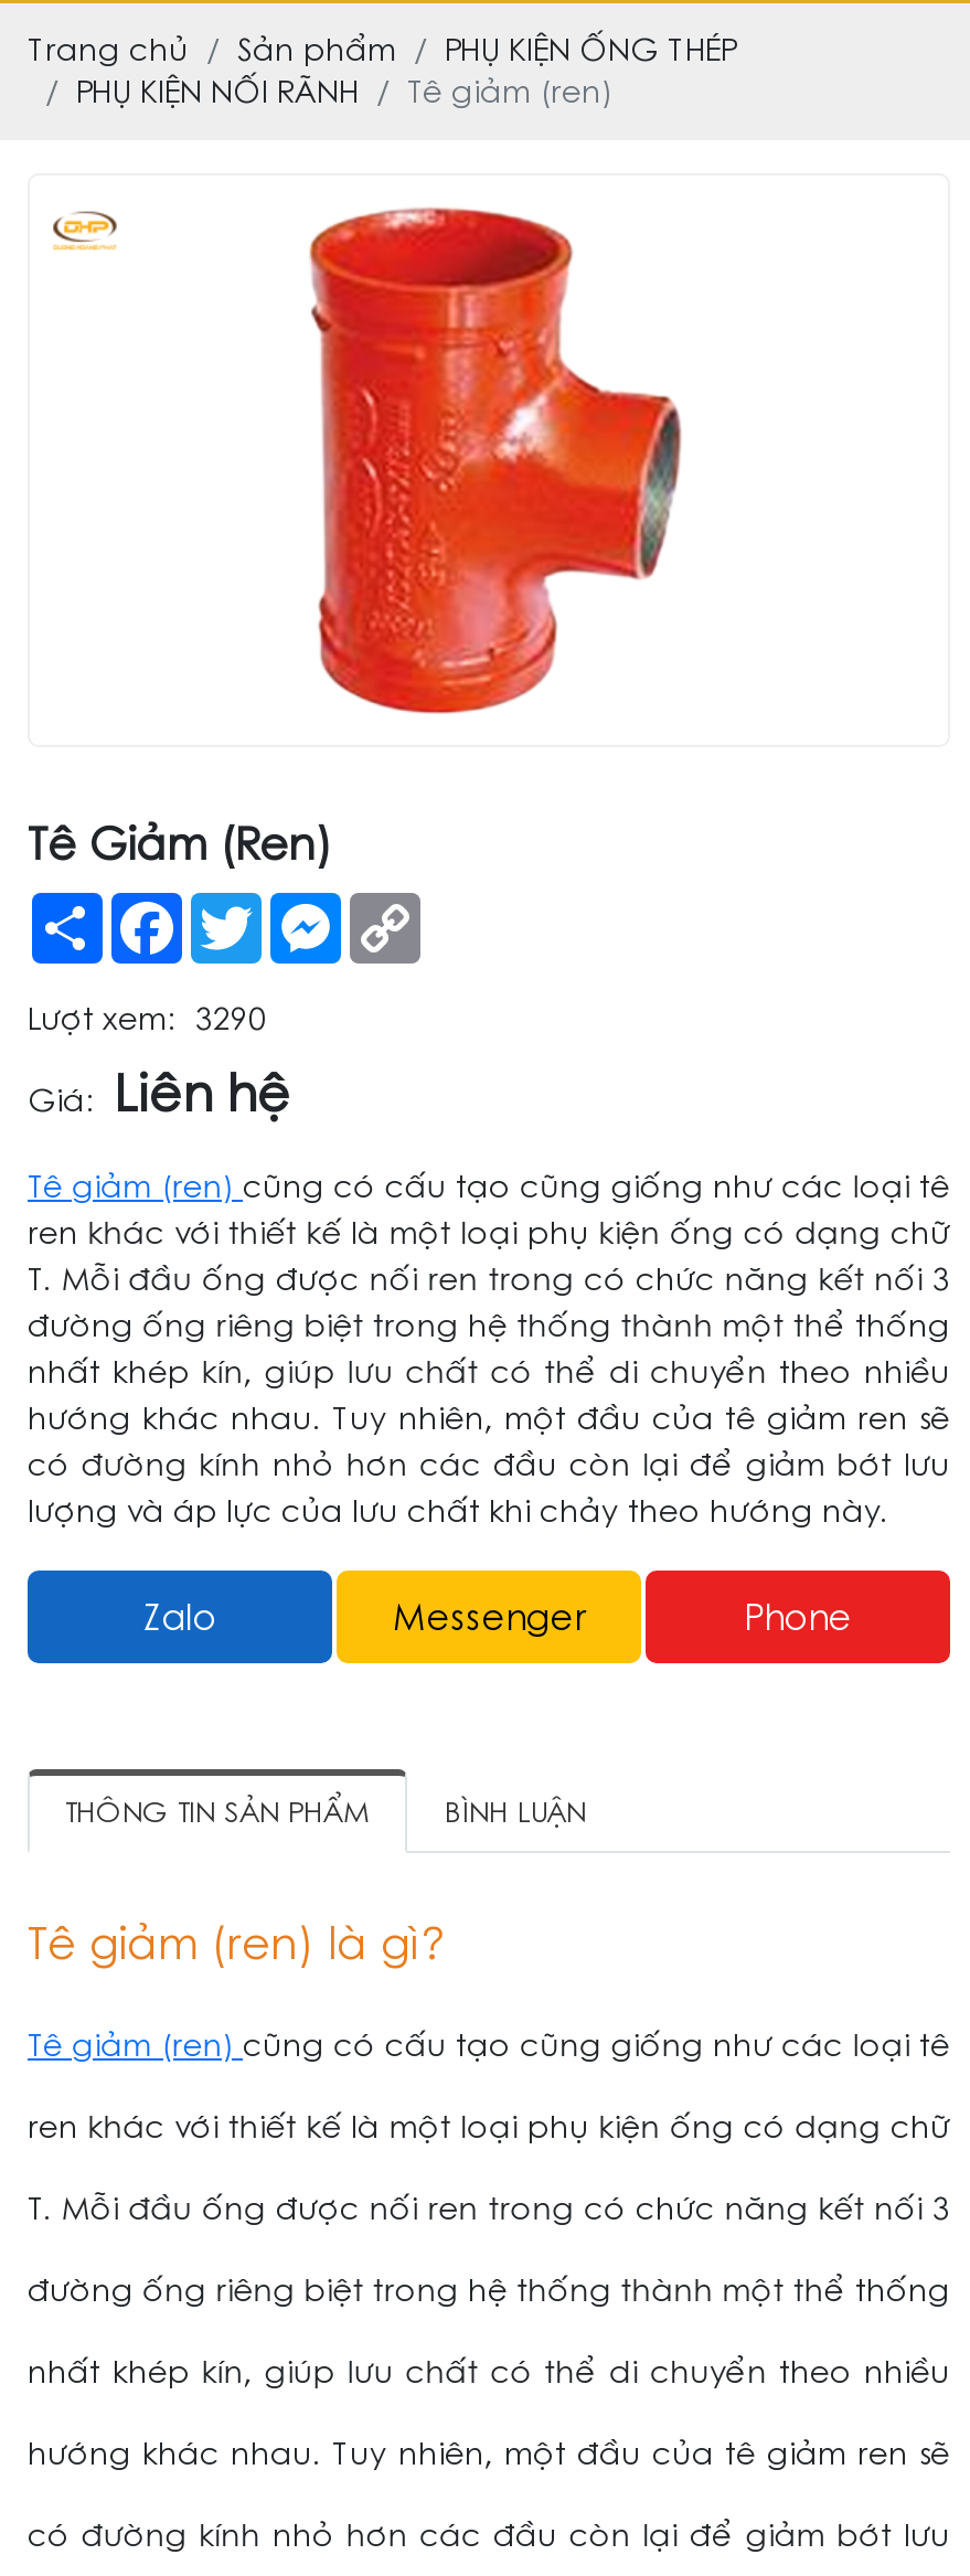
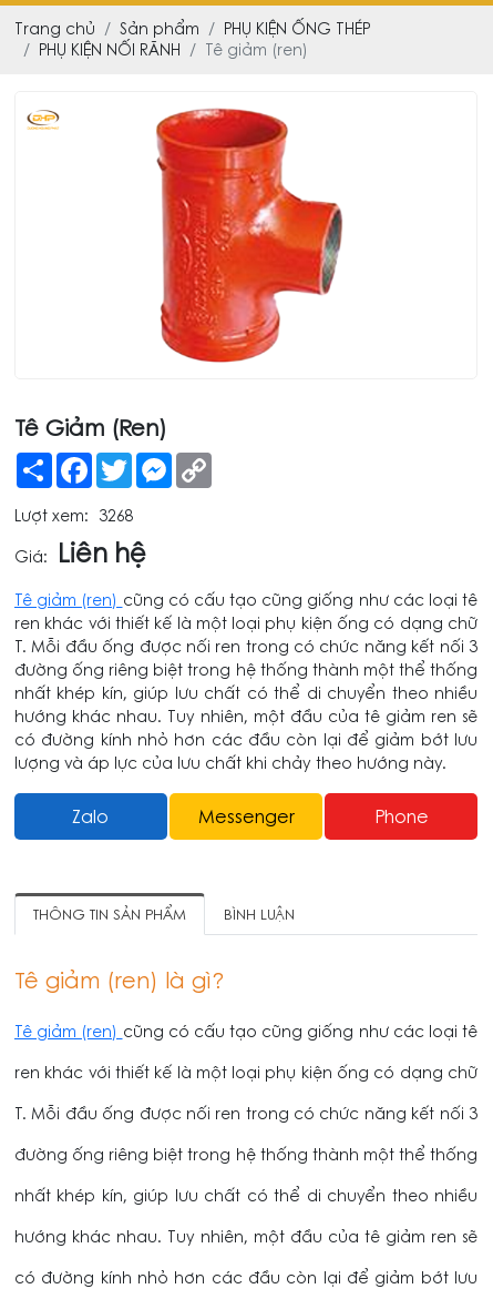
- Lượt xem: 3290
+ Lượt xem: 3268
